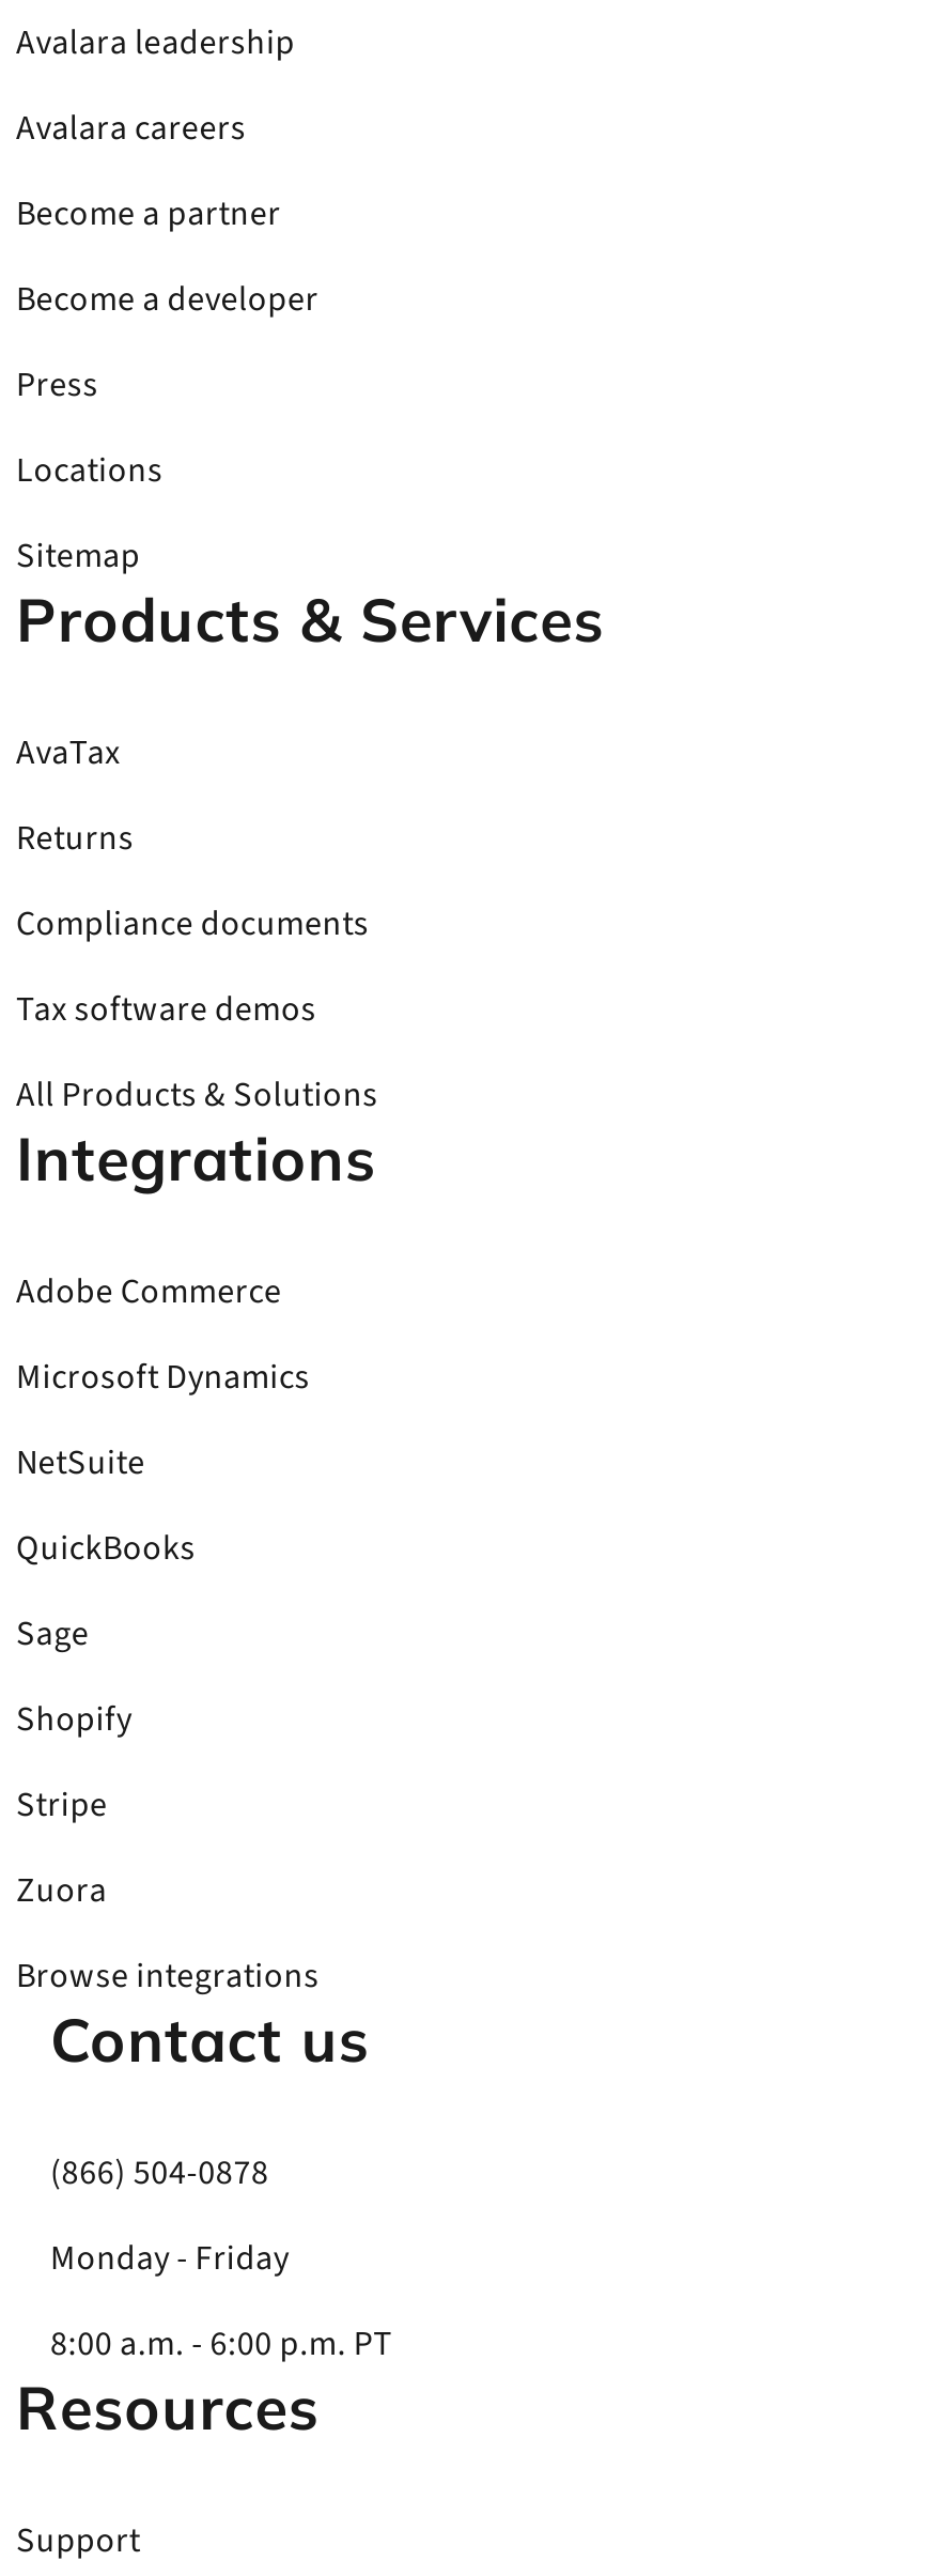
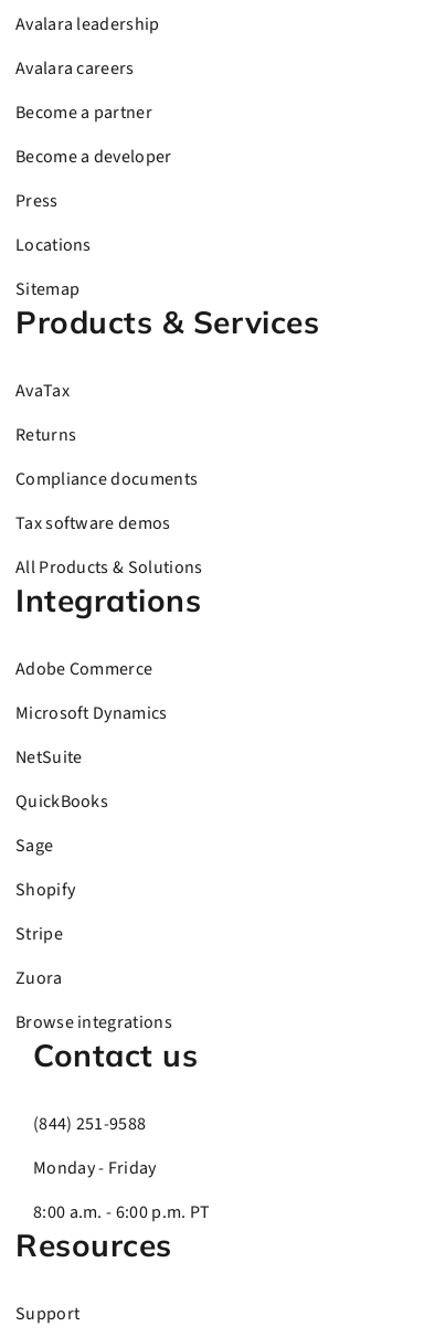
- (866) 504-0878
+ (844) 251-9588
